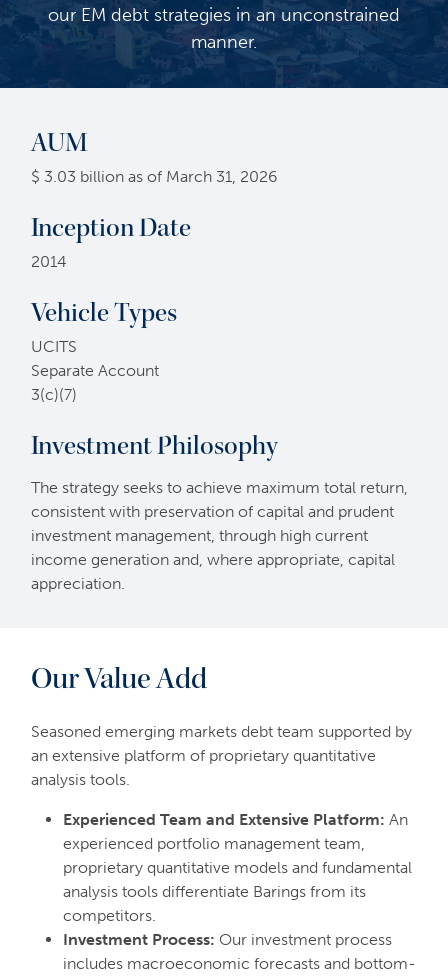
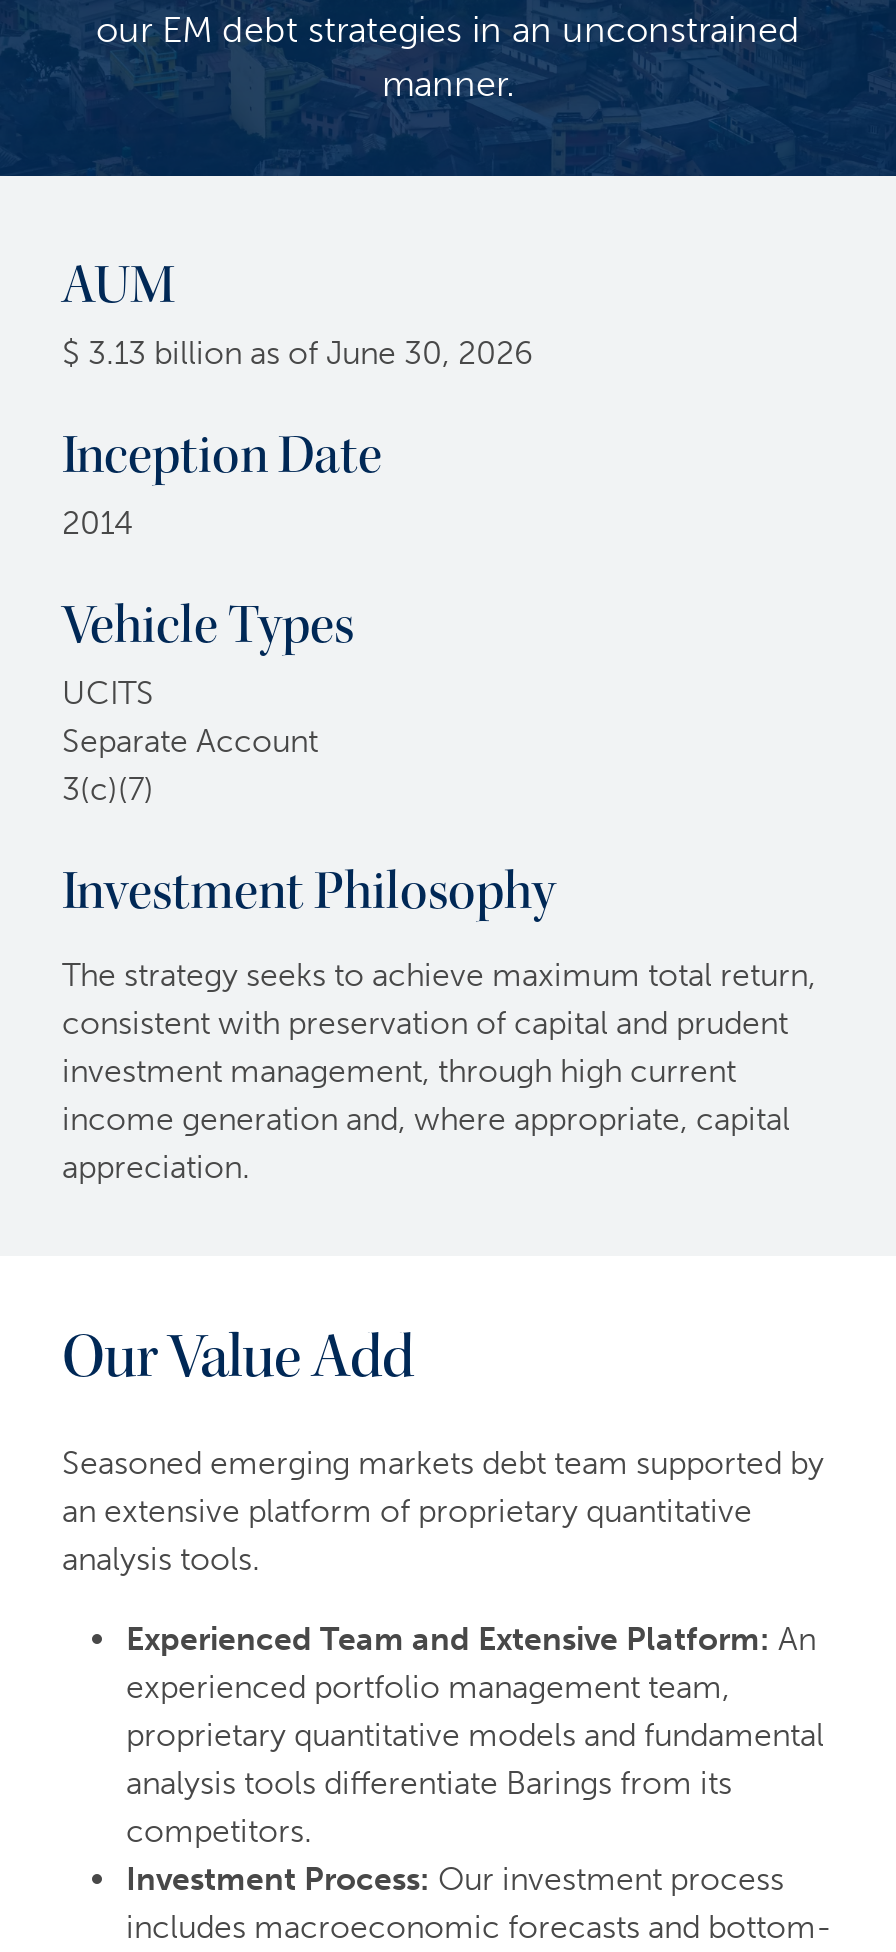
- $ 3.03 billion as of March 31, 2026
+ $ 3.13 billion as of June 30, 2026
